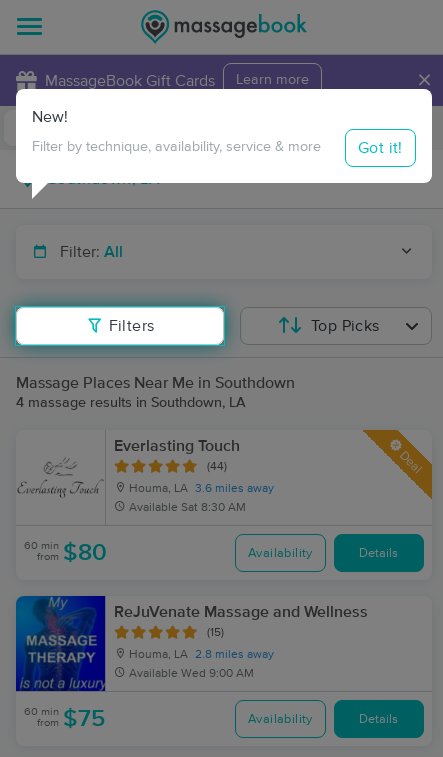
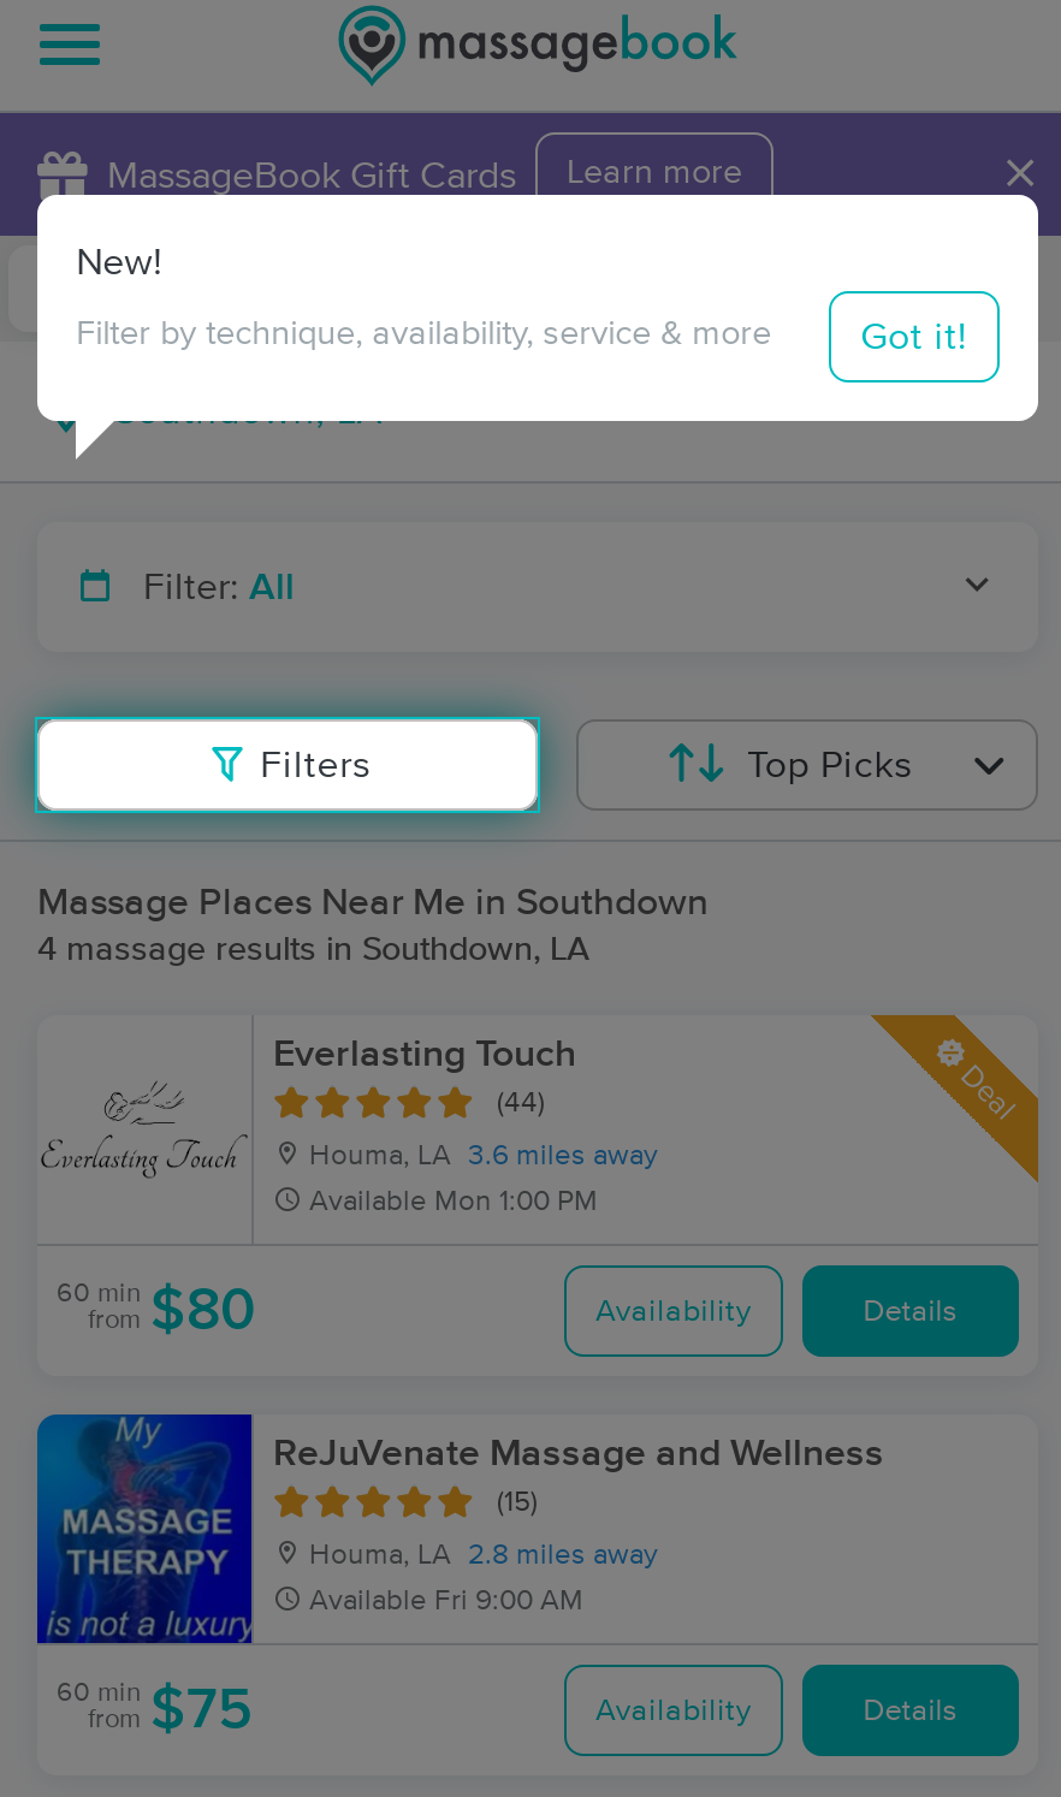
- Available Sat 8:30 AM
+ Available Mon 1:00 PM

- Available Wed 9:00 AM
+ Available Fri 9:00 AM
